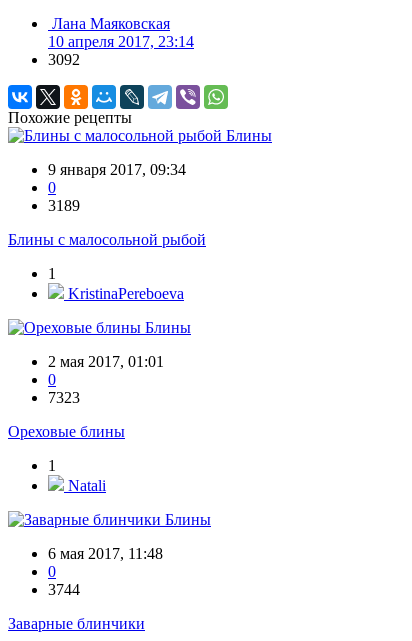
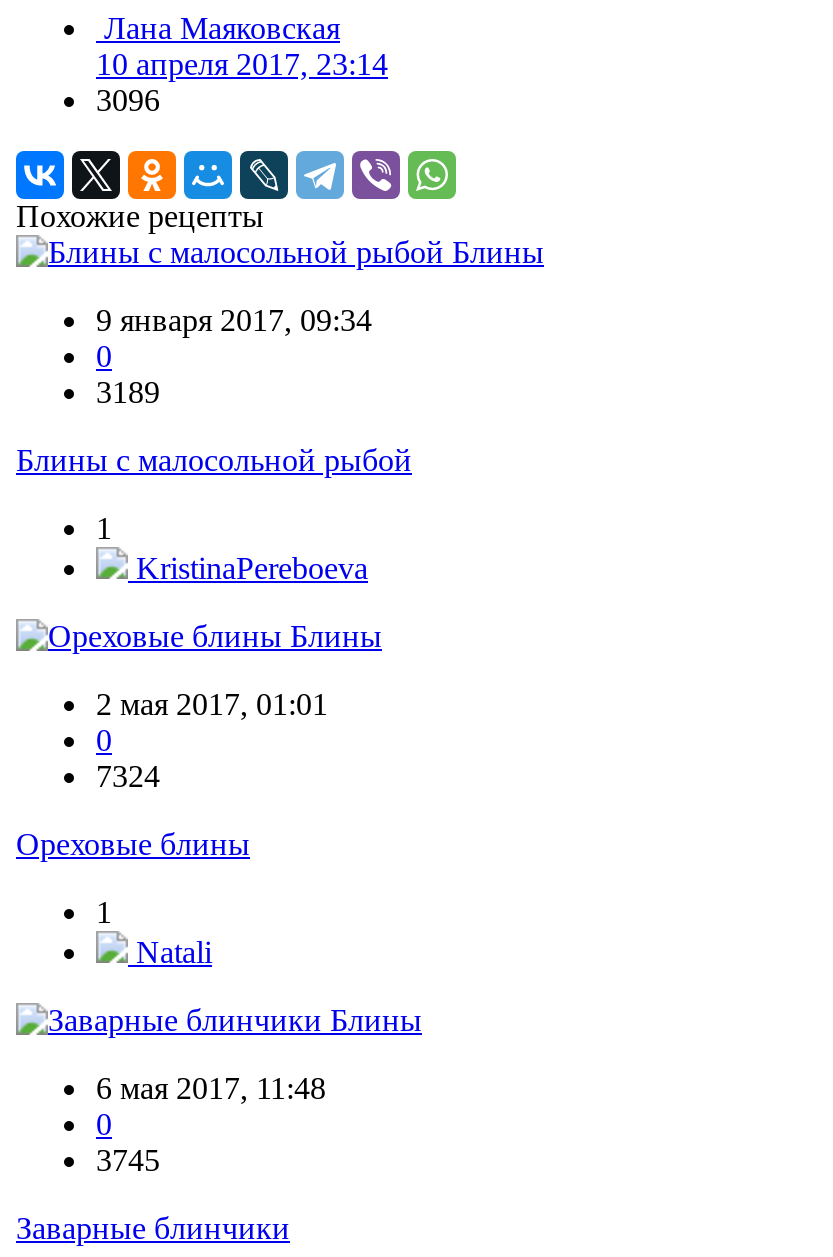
- 3092
+ 3096

- 7323
+ 7324

- 3744
+ 3745
